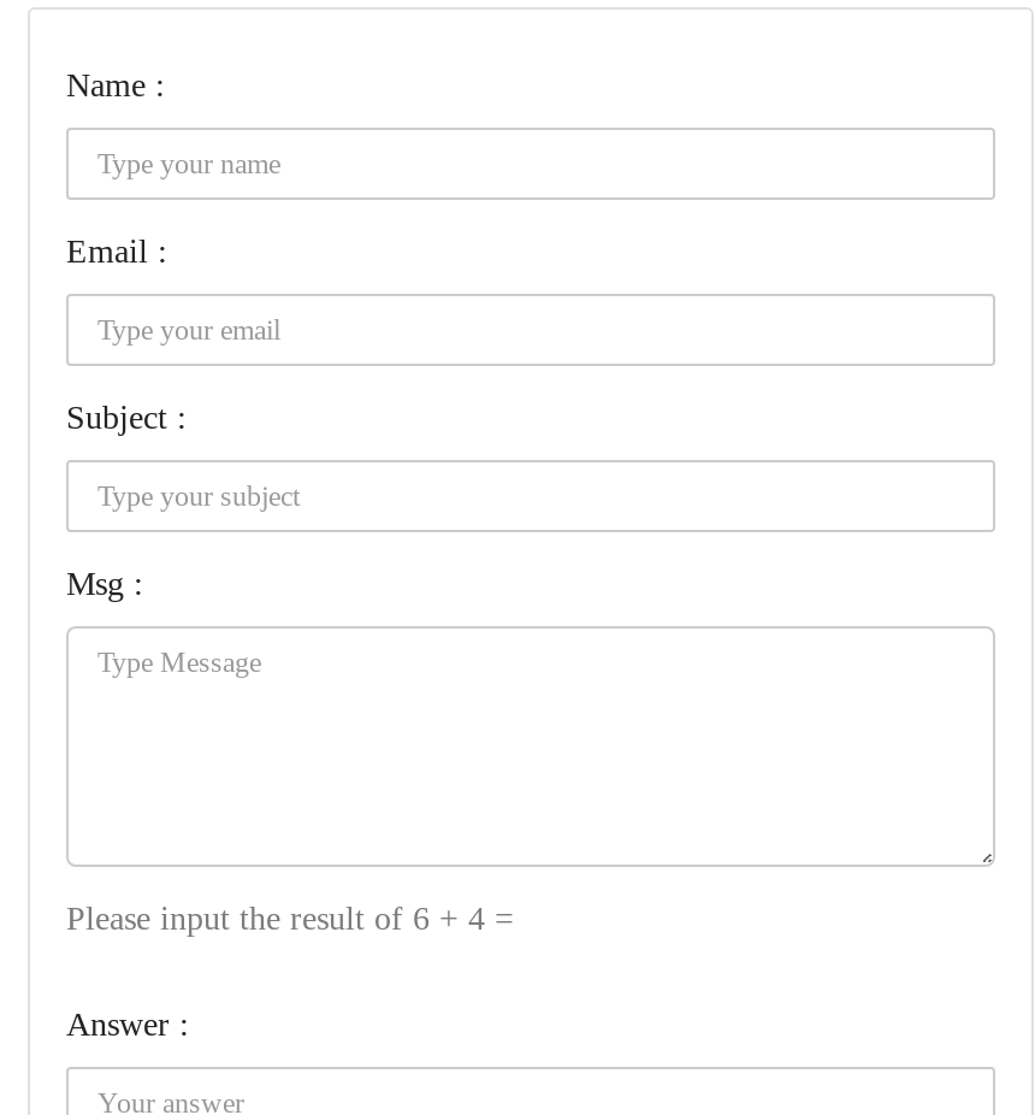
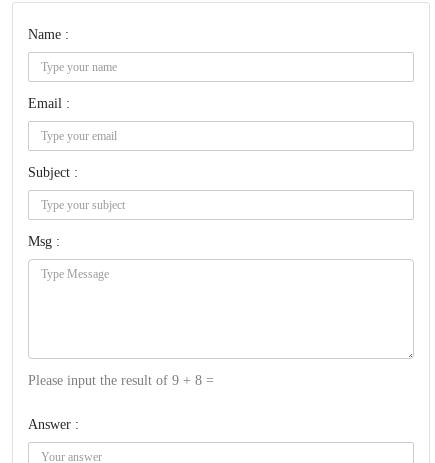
- Please input the result of 6 + 4 =
+ Please input the result of 9 + 8 =
